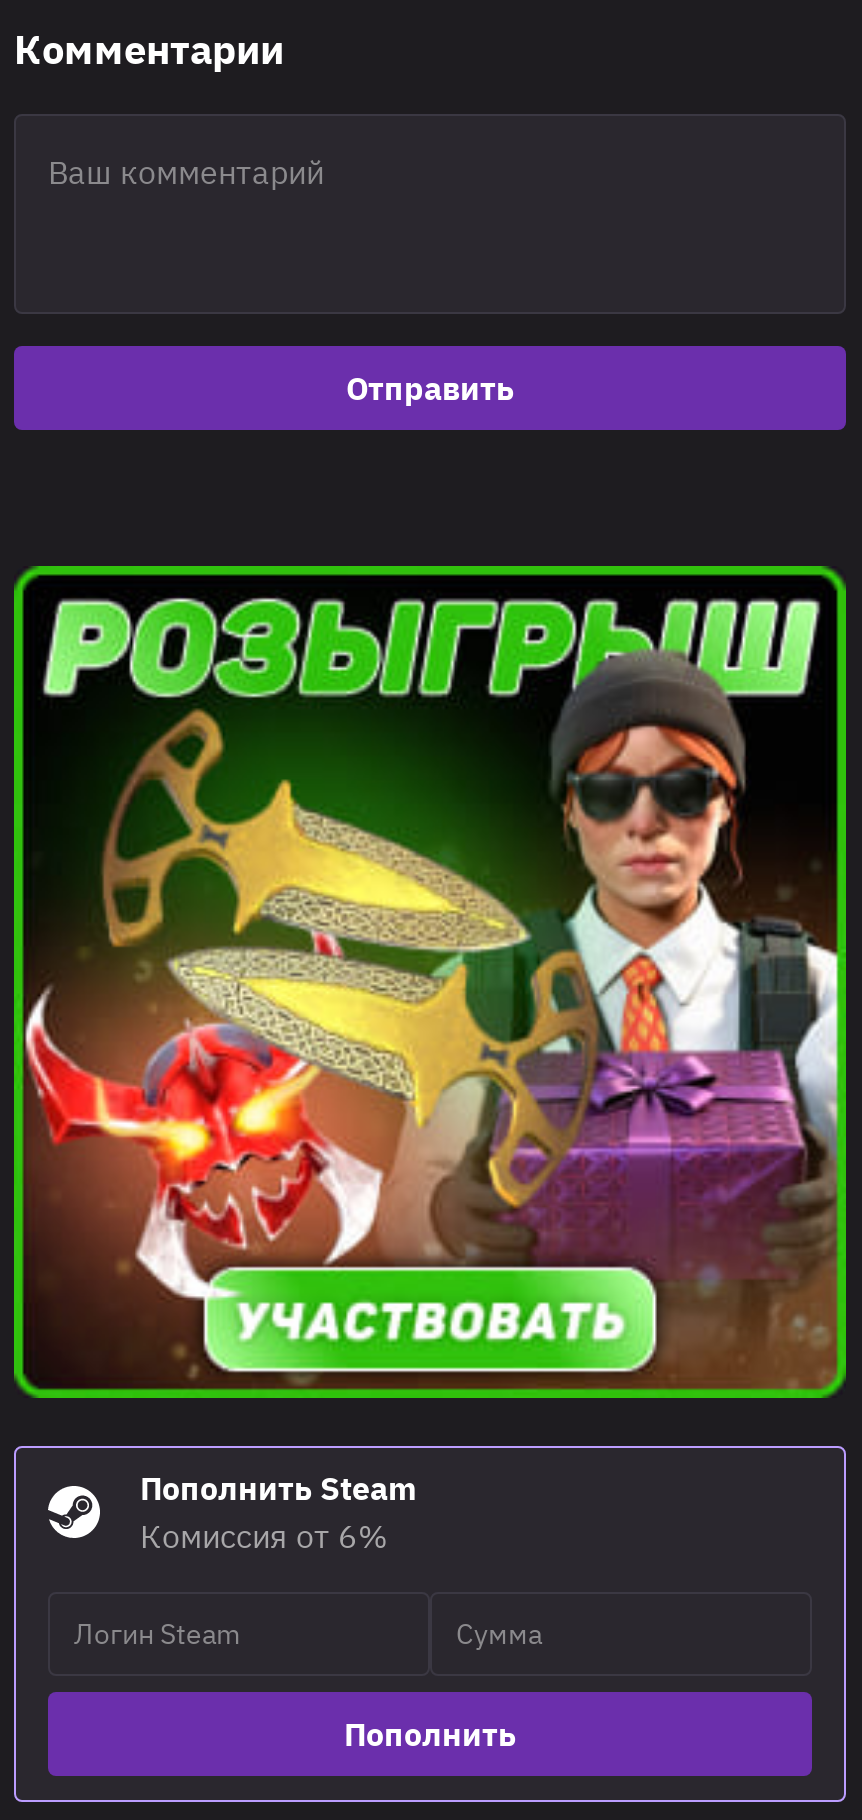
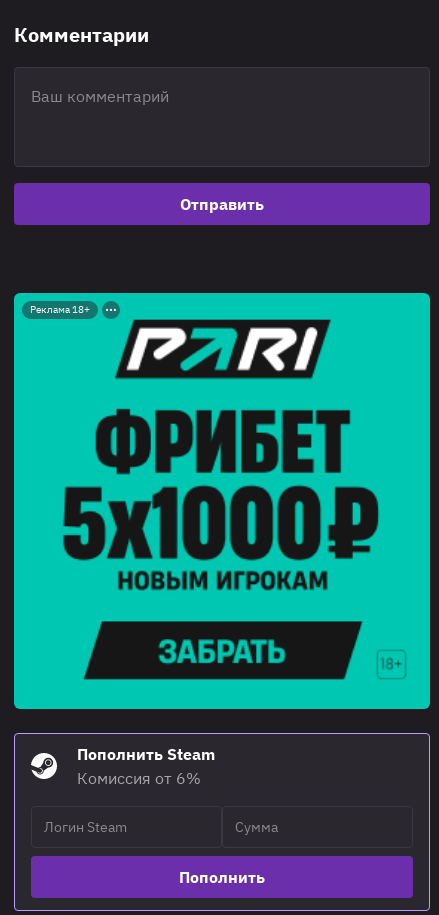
+ Реклама 18+

- [image]
+ [image]
